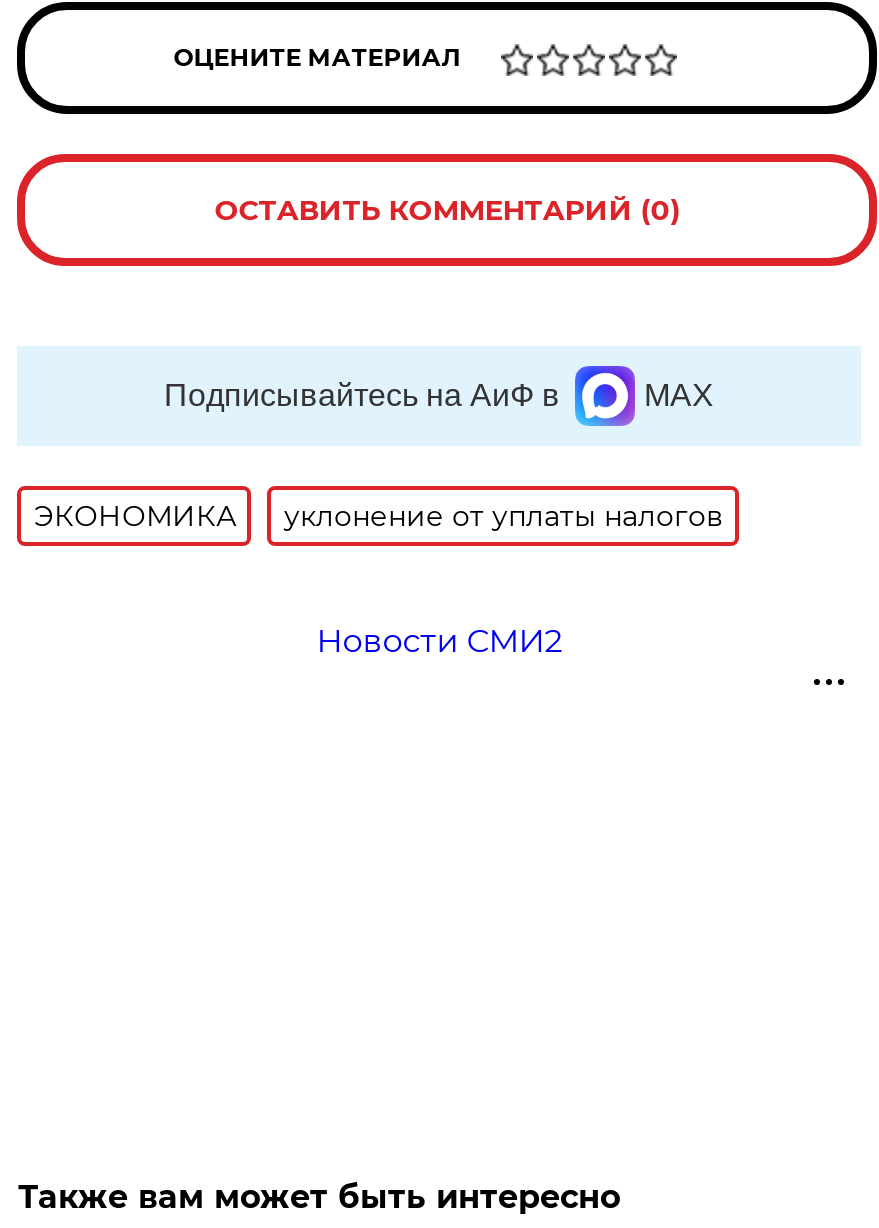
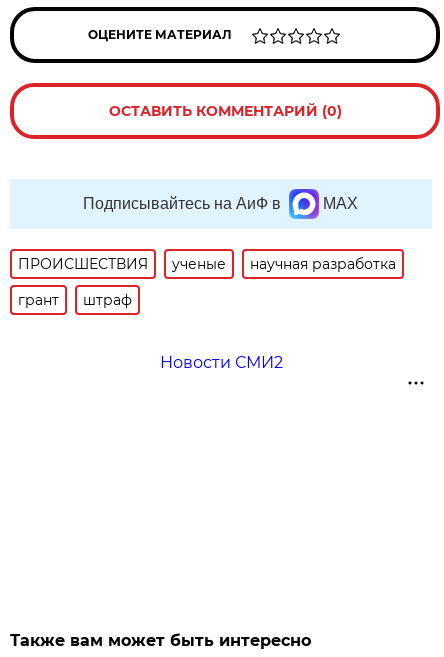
- ЭКОНОМИКА
- уклонение от уплаты налогов
+ ПРОИСШЕСТВИЯ
+ ученые
+ научная разработка
+ грант
+ штраф
